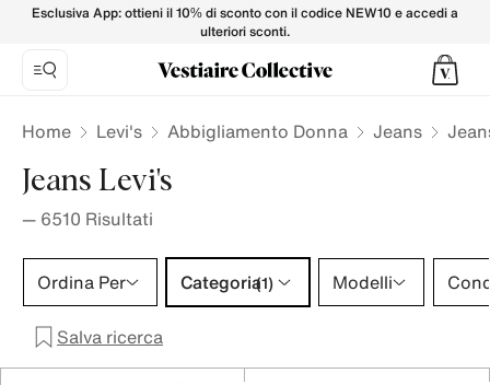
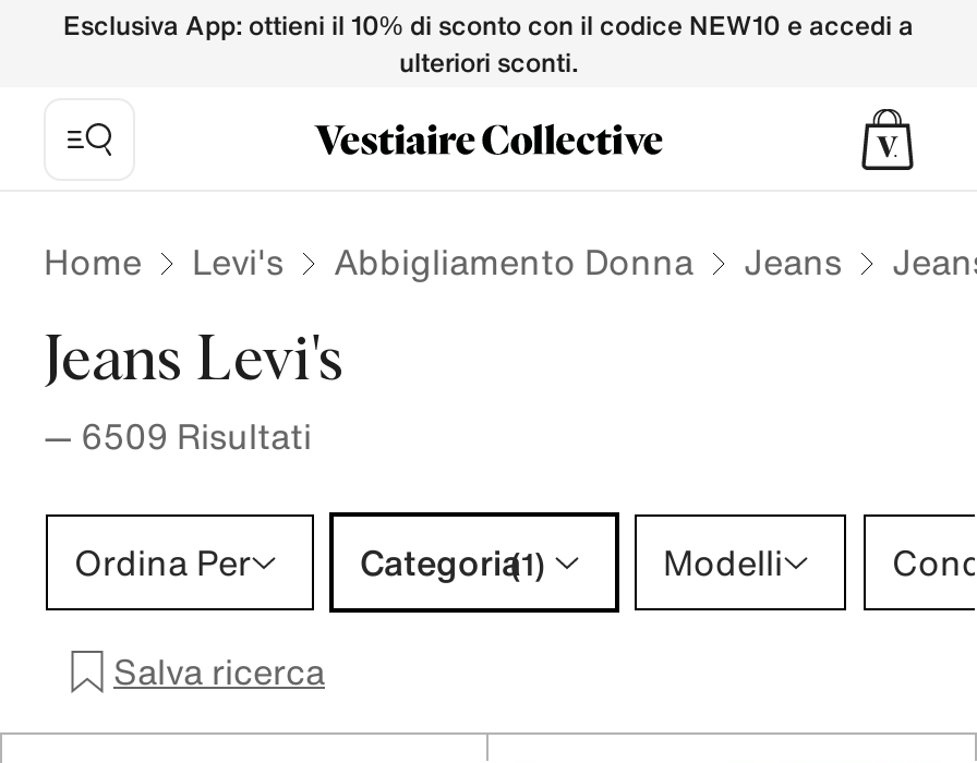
- — 6510 Risultati
+ — 6509 Risultati
